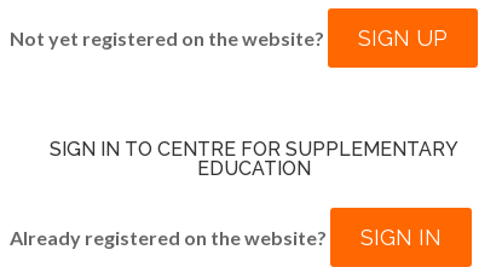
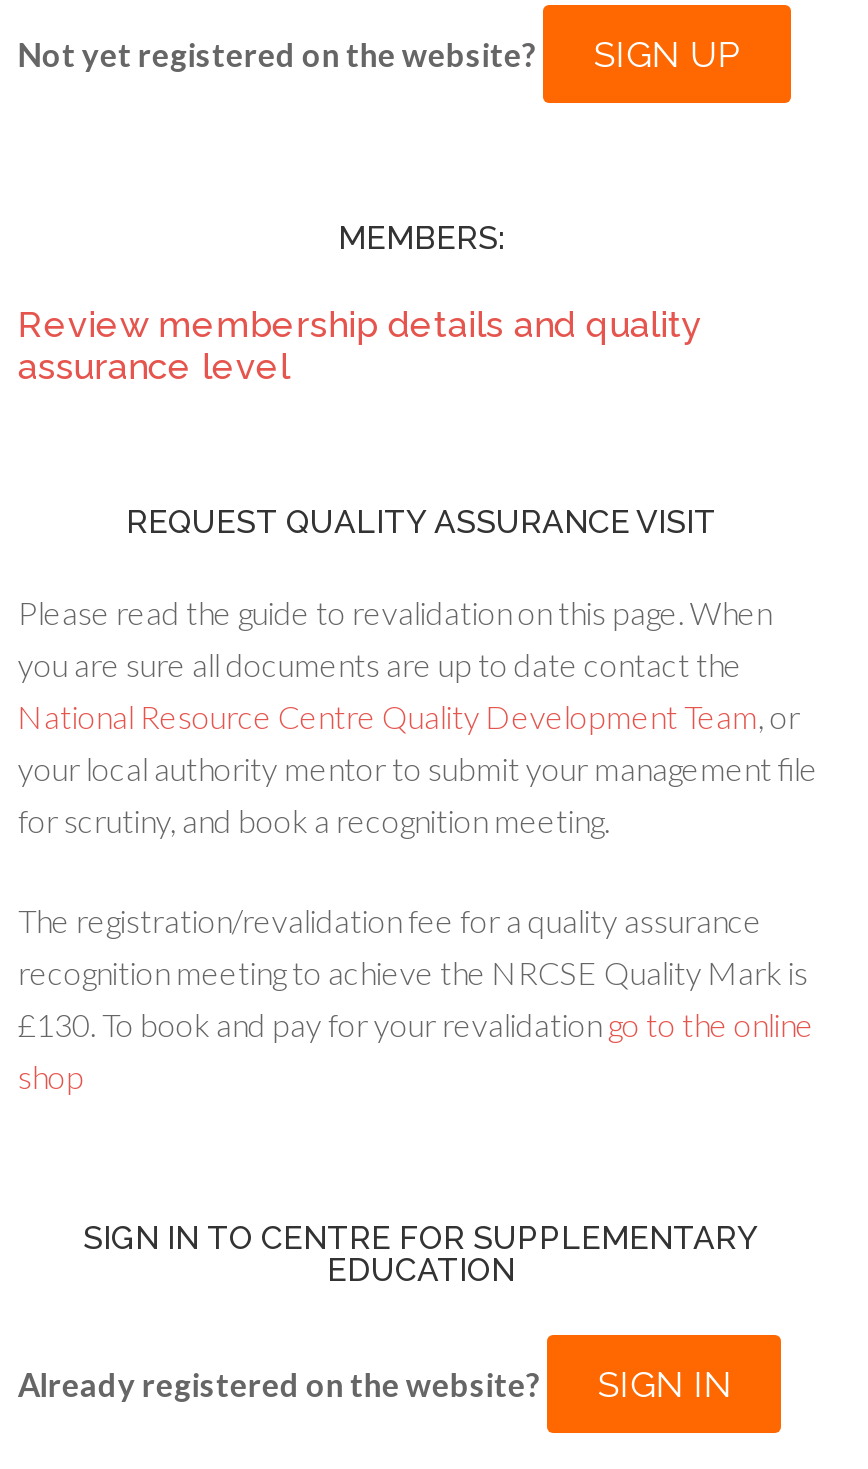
+ MEMBERS:
+ Review membership details and quality
+ assurance level

+ REQUEST QUALITY ASSURANCE VISIT
+ Please read the guide to revalidation on this page. When
+ you are sure all documents are up to date contact the
+ National Resource Centre Quality Development Team, or
+ your local authority mentor to submit your management file
+ for scrutiny, and book a recognition meeting.
+ The registration/revalidation fee for a quality assurance
+ recognition meeting to achieve the NRCSE Quality Mark is
+ £130. To book and pay for your revalidation go to the online
+ shop
